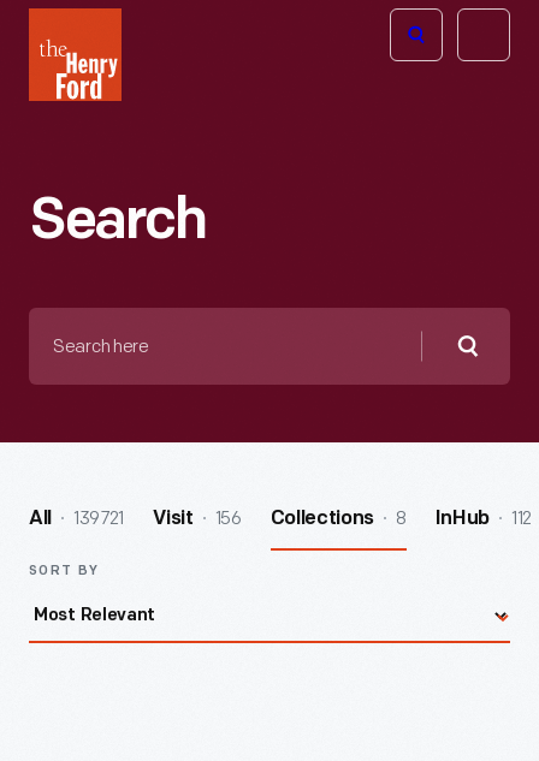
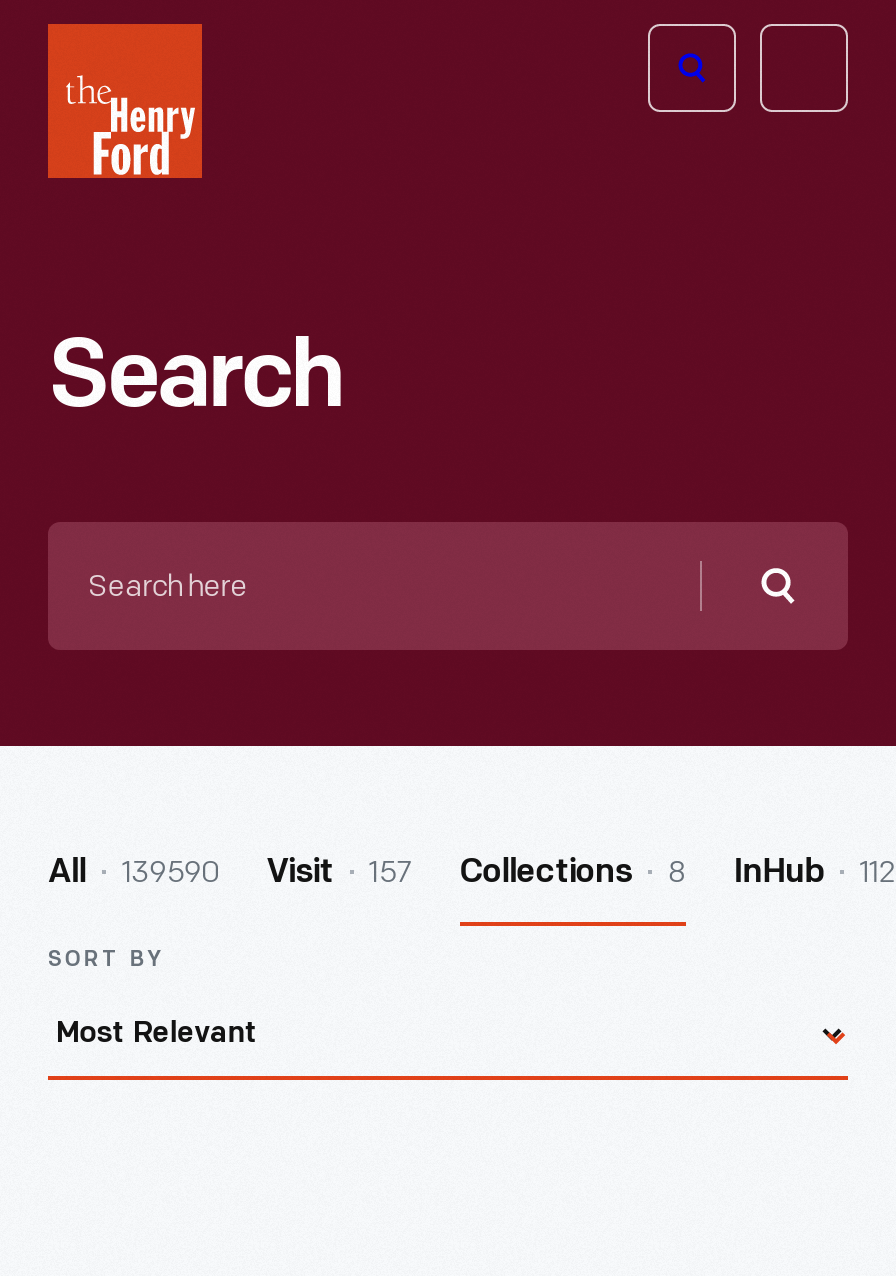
- 139721
+ 139590

- 156
+ 157
